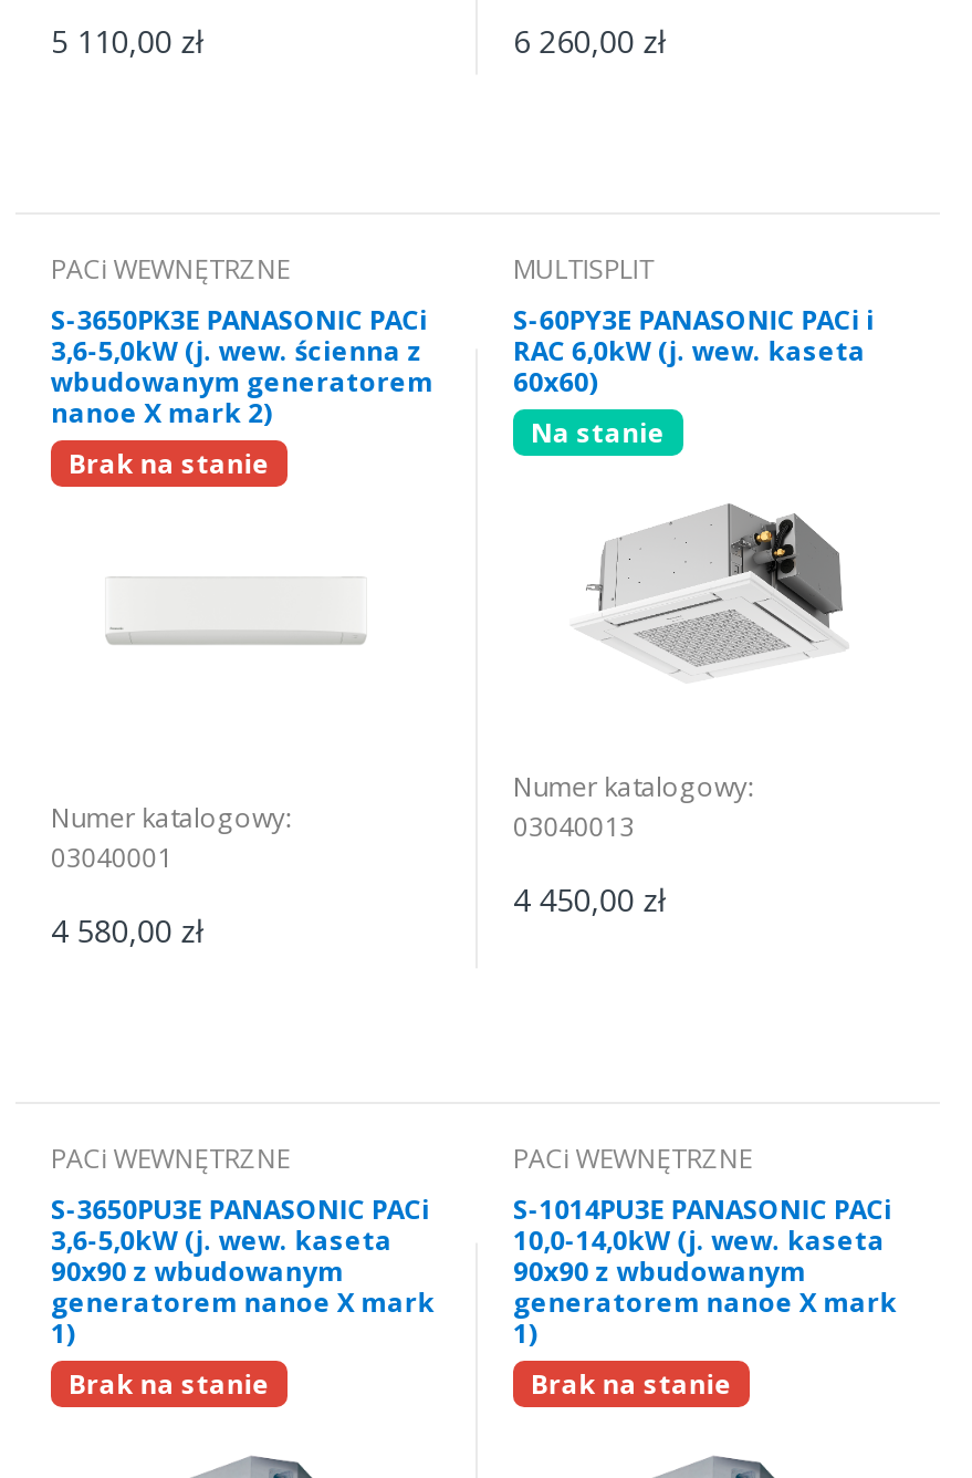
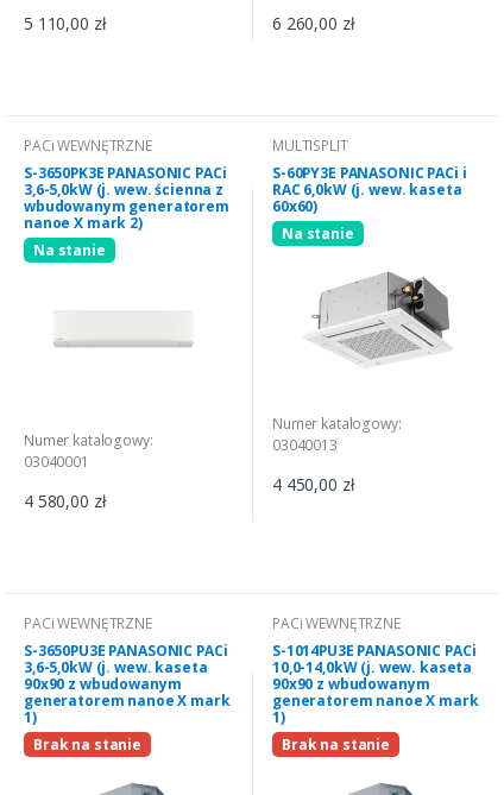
- Brak na stanie
+ Na stanie
